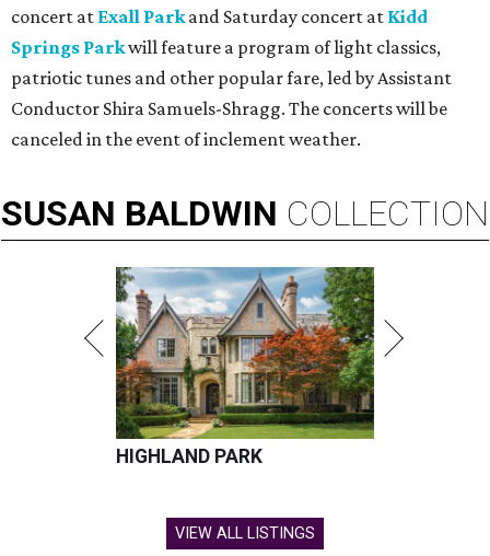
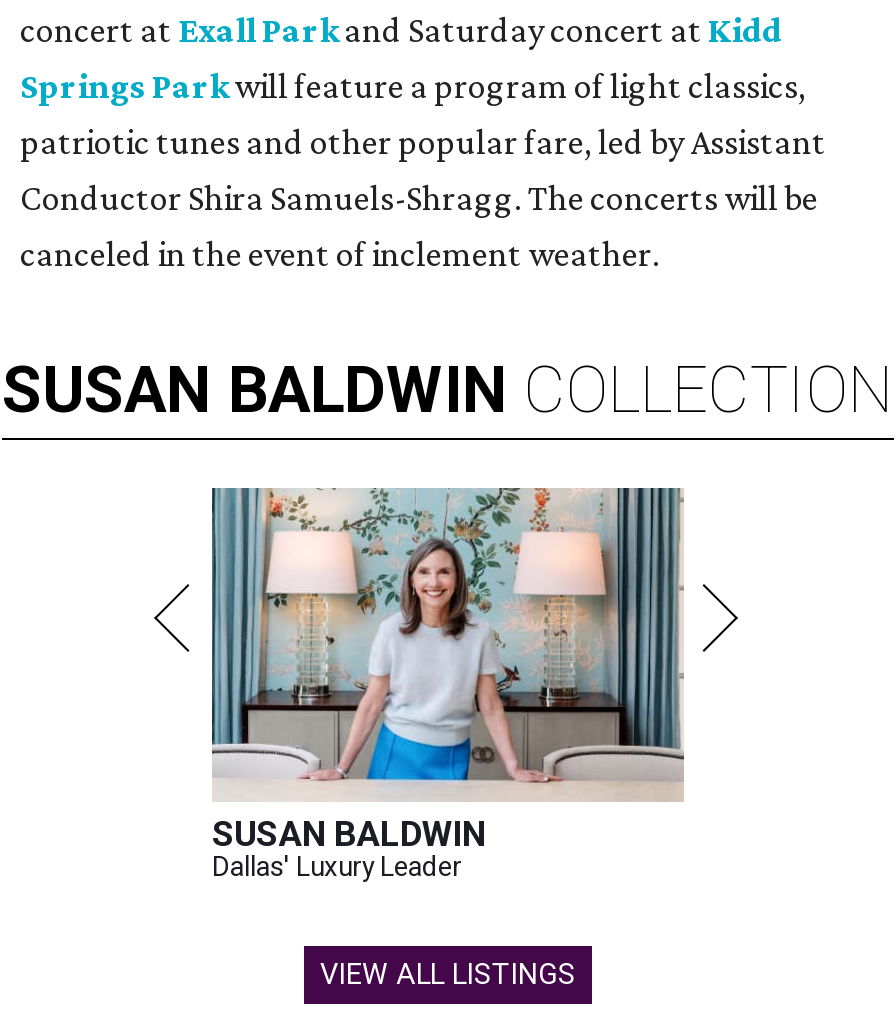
- [image]
- HIGHLAND PARK
+ [image]
+ SUSAN BALDWIN
+ Dallas' Luxury Leader
